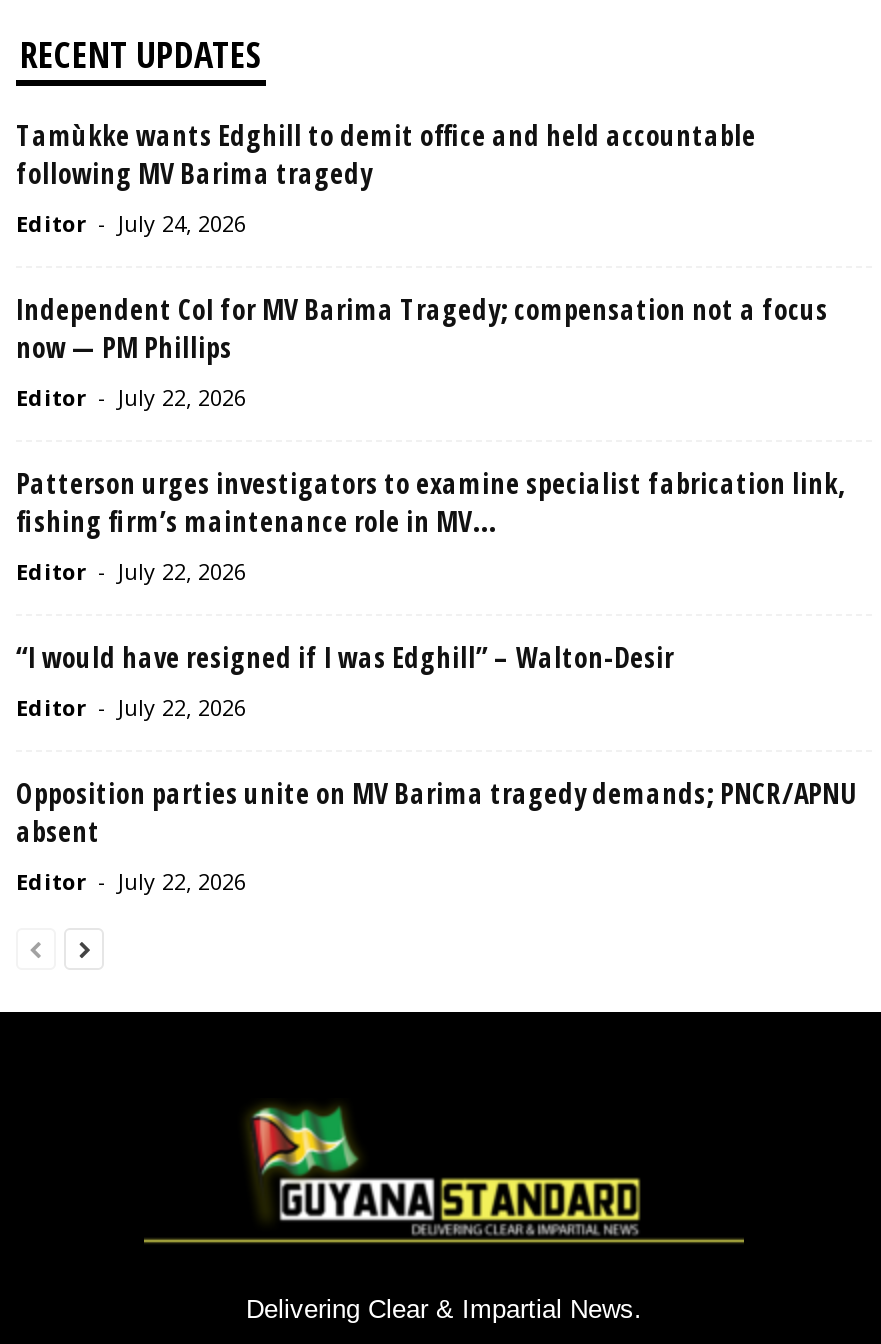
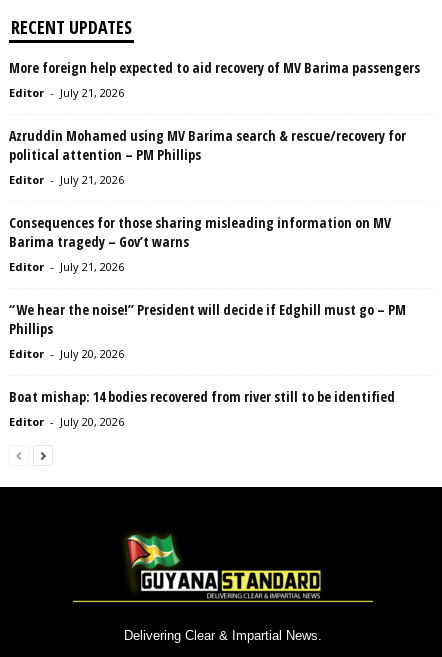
- Tamùkke wants Edghill to demit office and held accountable
- following MV Barima tragedy
- Editor - July 24, 2026
+ More foreign help expected to aid recovery of MV Barima passengers
+ Editor - July 21, 2026

- Independent CoI for MV Barima Tragedy; compensation not a focus
- now — PM Phillips
- Editor - July 22, 2026
+ Azruddin Mohamed using MV Barima search & rescue/recovery for
+ political attention – PM Phillips
+ Editor - July 21, 2026

- Patterson urges investigators to examine specialist fabrication link,
- fishing firm’s maintenance role in MV...
- Editor - July 22, 2026
+ Consequences for those sharing misleading information on MV
+ Barima tragedy – Gov’t warns
+ Editor - July 21, 2026

- “I would have resigned if I was Edghill” – Walton-Desir
- Editor - July 22, 2026
+ “We hear the noise!” President will decide if Edghill must go – PM
+ Phillips
+ Editor - July 20, 2026

- Opposition parties unite on MV Barima tragedy demands; PNCR/APNU
- absent
- Editor - July 22, 2026
+ Boat mishap: 14 bodies recovered from river still to be identified
+ Editor - July 20, 2026
